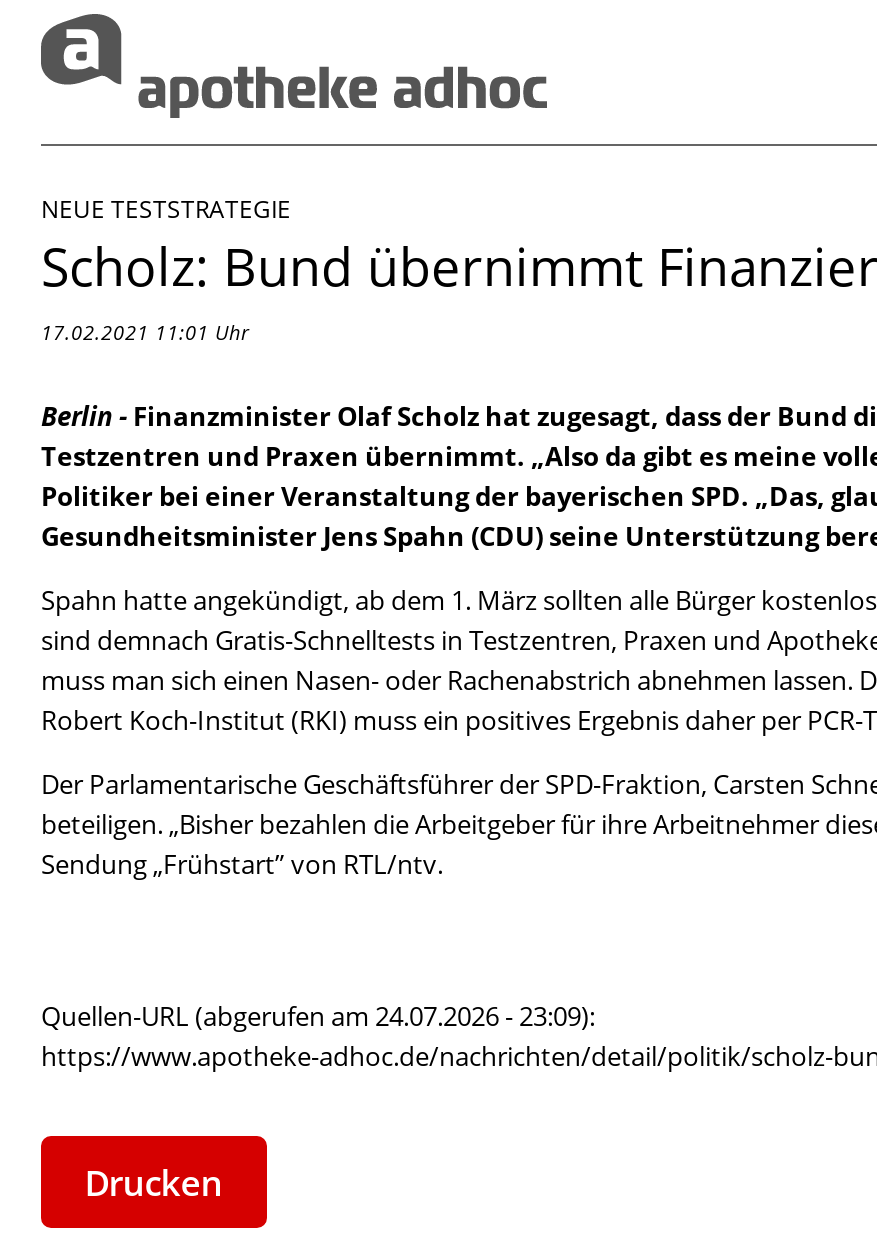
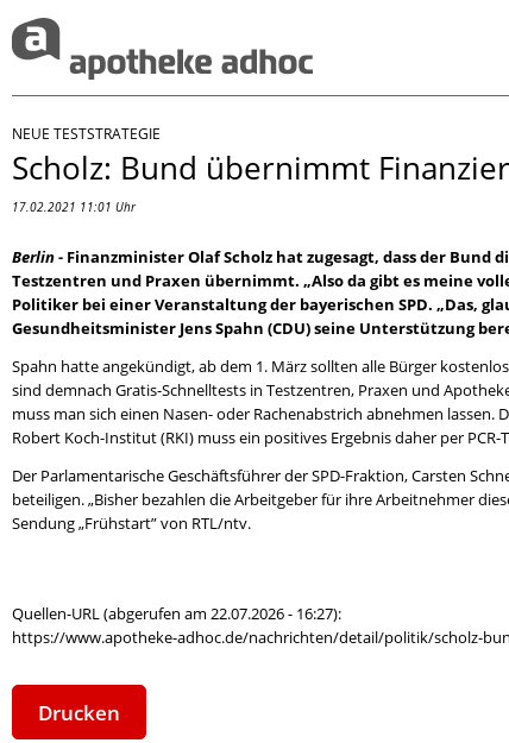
- Quellen-URL (abgerufen am 24.07.2026 - 23:09):
+ Quellen-URL (abgerufen am 22.07.2026 - 16:27):
